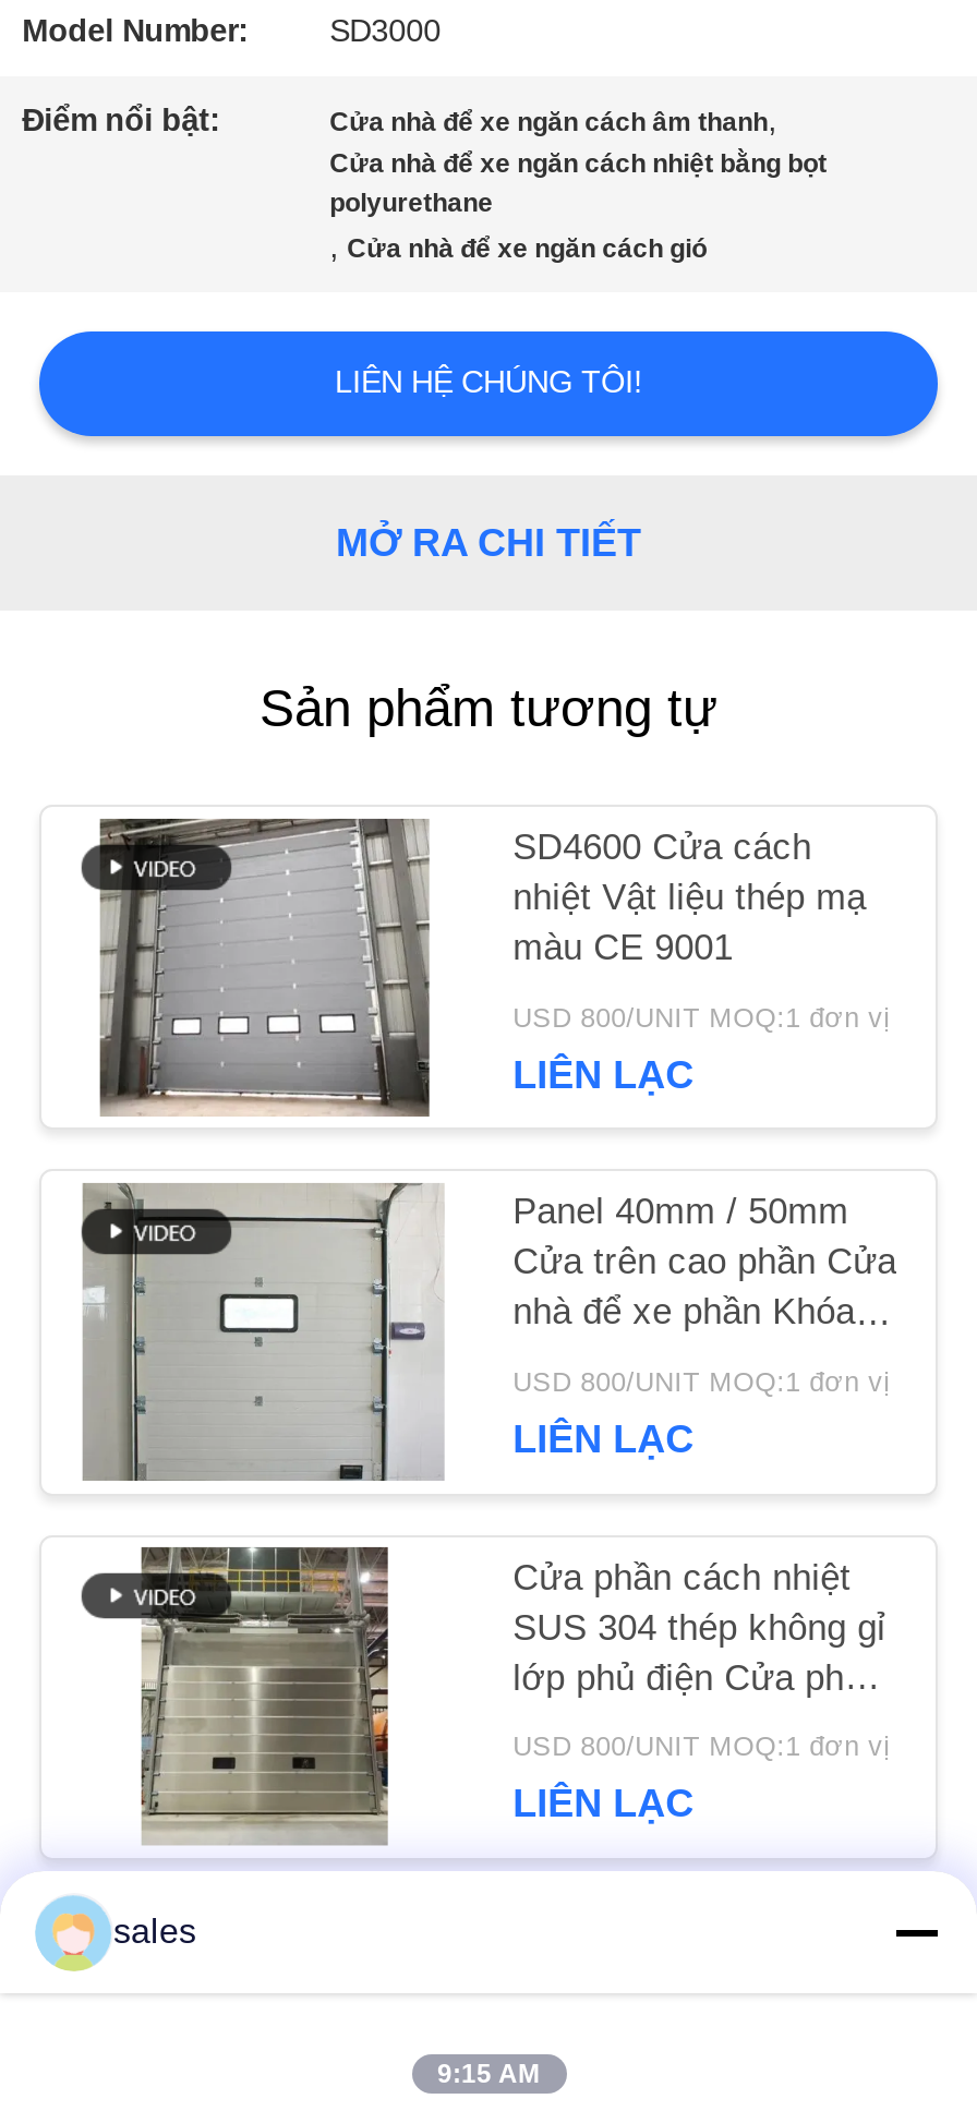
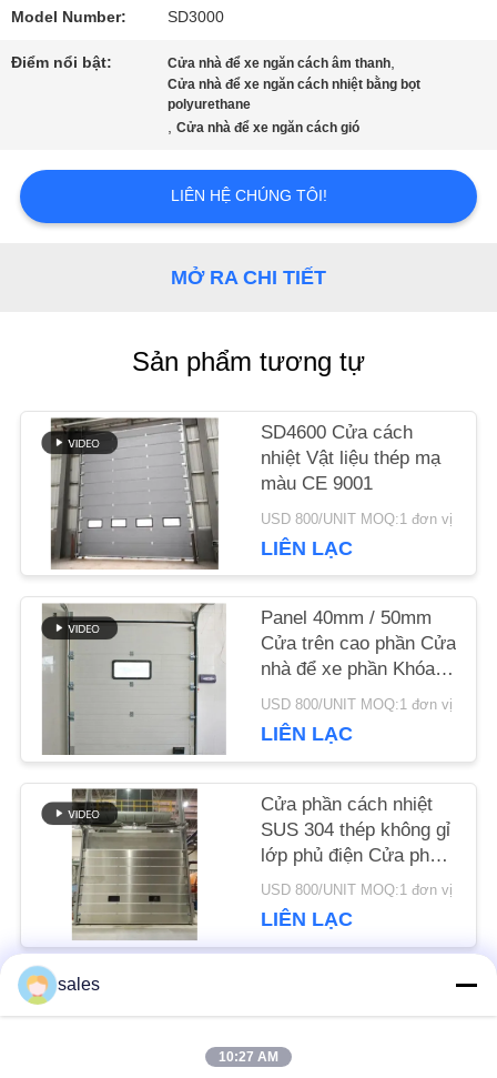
- 9:15 AM
+ 10:27 AM
